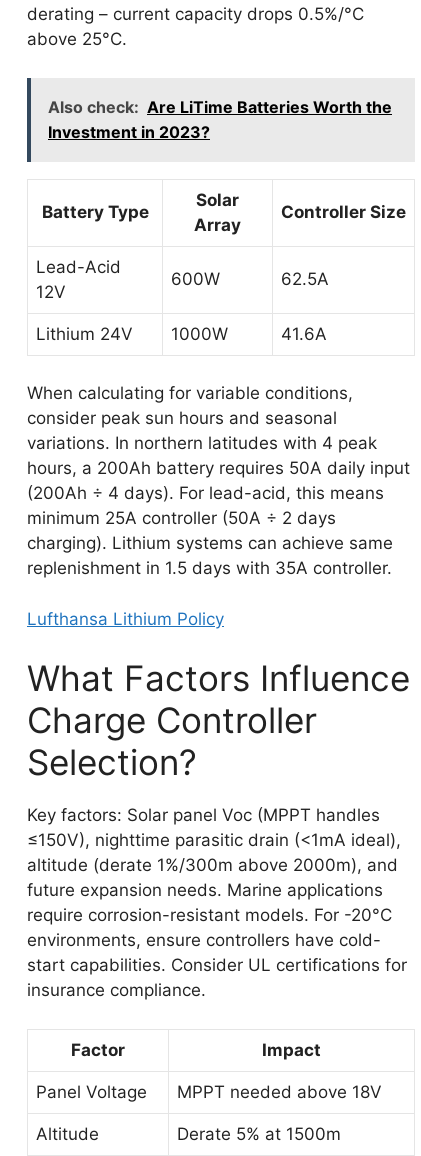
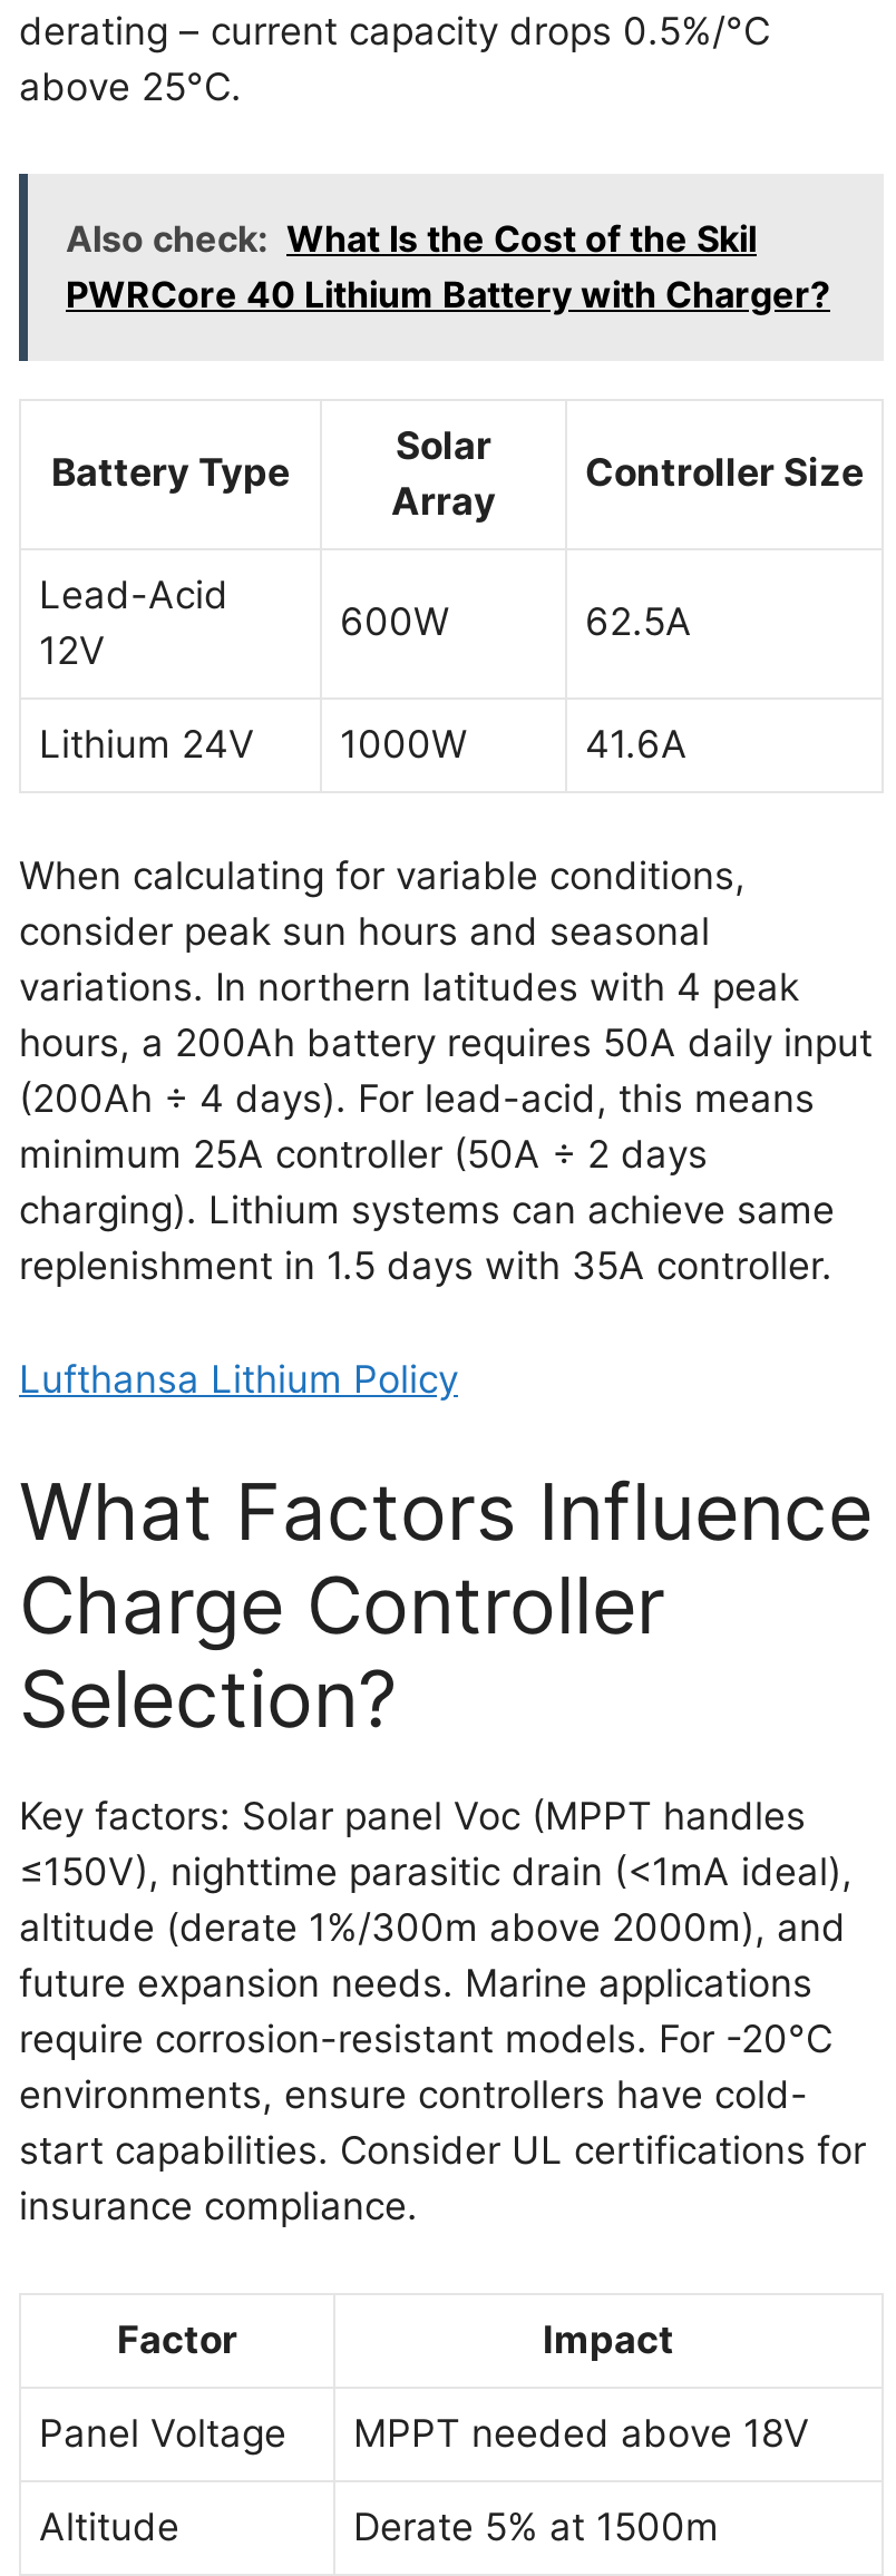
- Also check: Are LiTime Batteries Worth the
- Investment in 2023?
+ Also check: What Is the Cost of the Skil
+ PWRCore 40 Lithium Battery with Charger?
